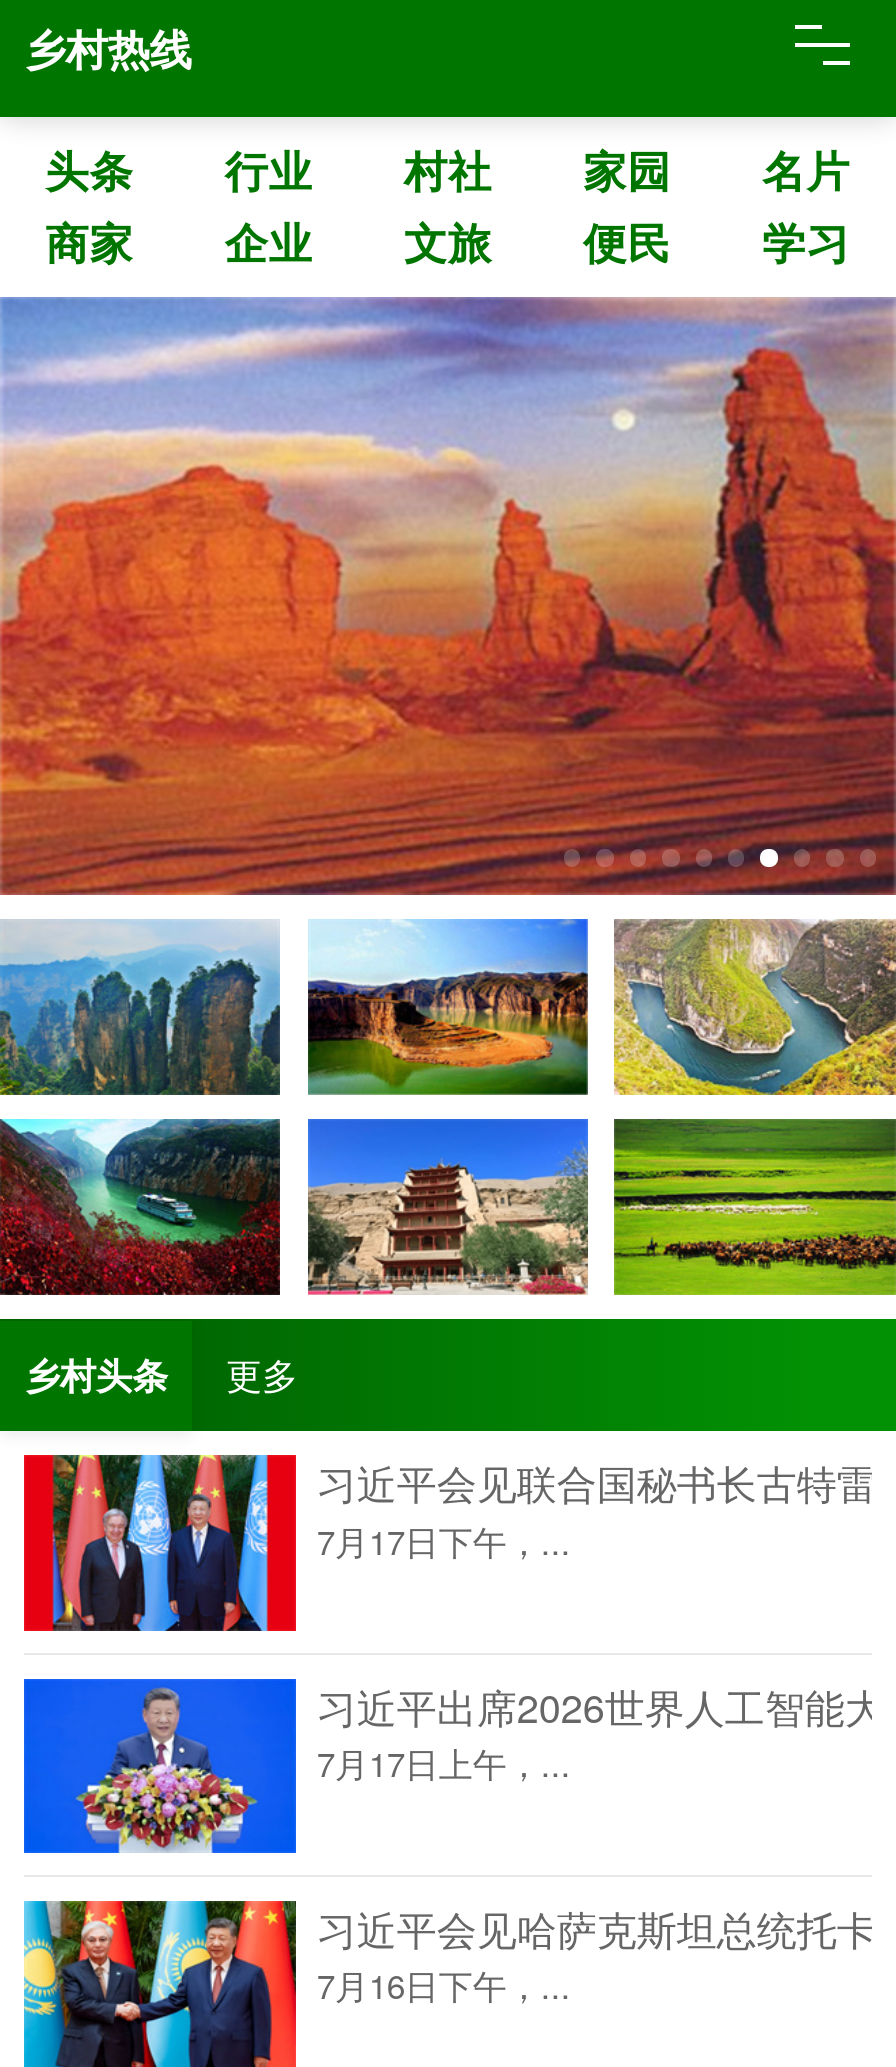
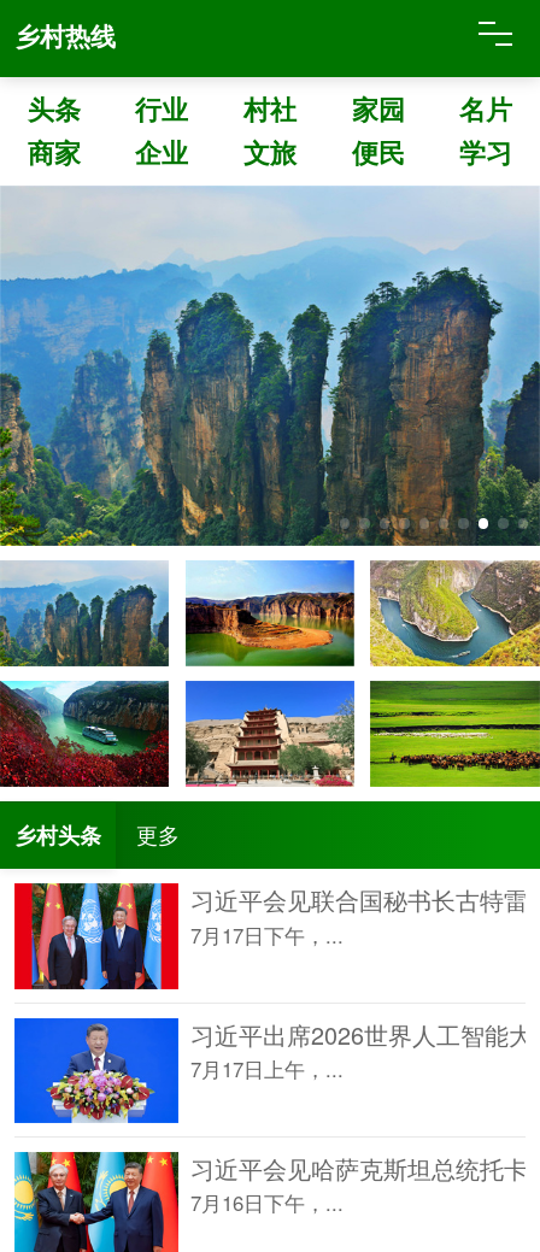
- [image]
+ [image]
